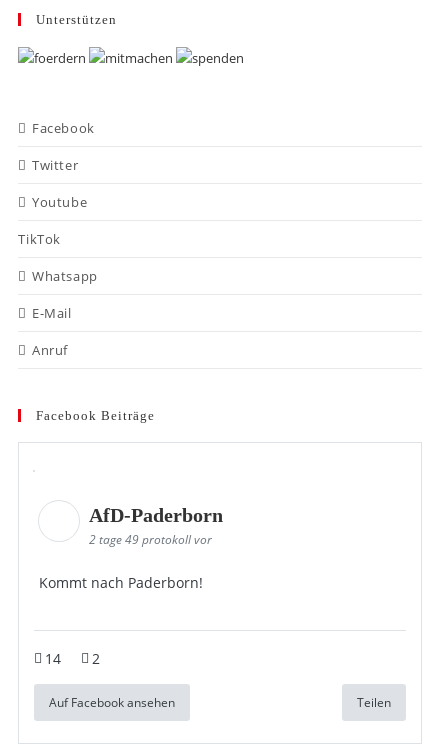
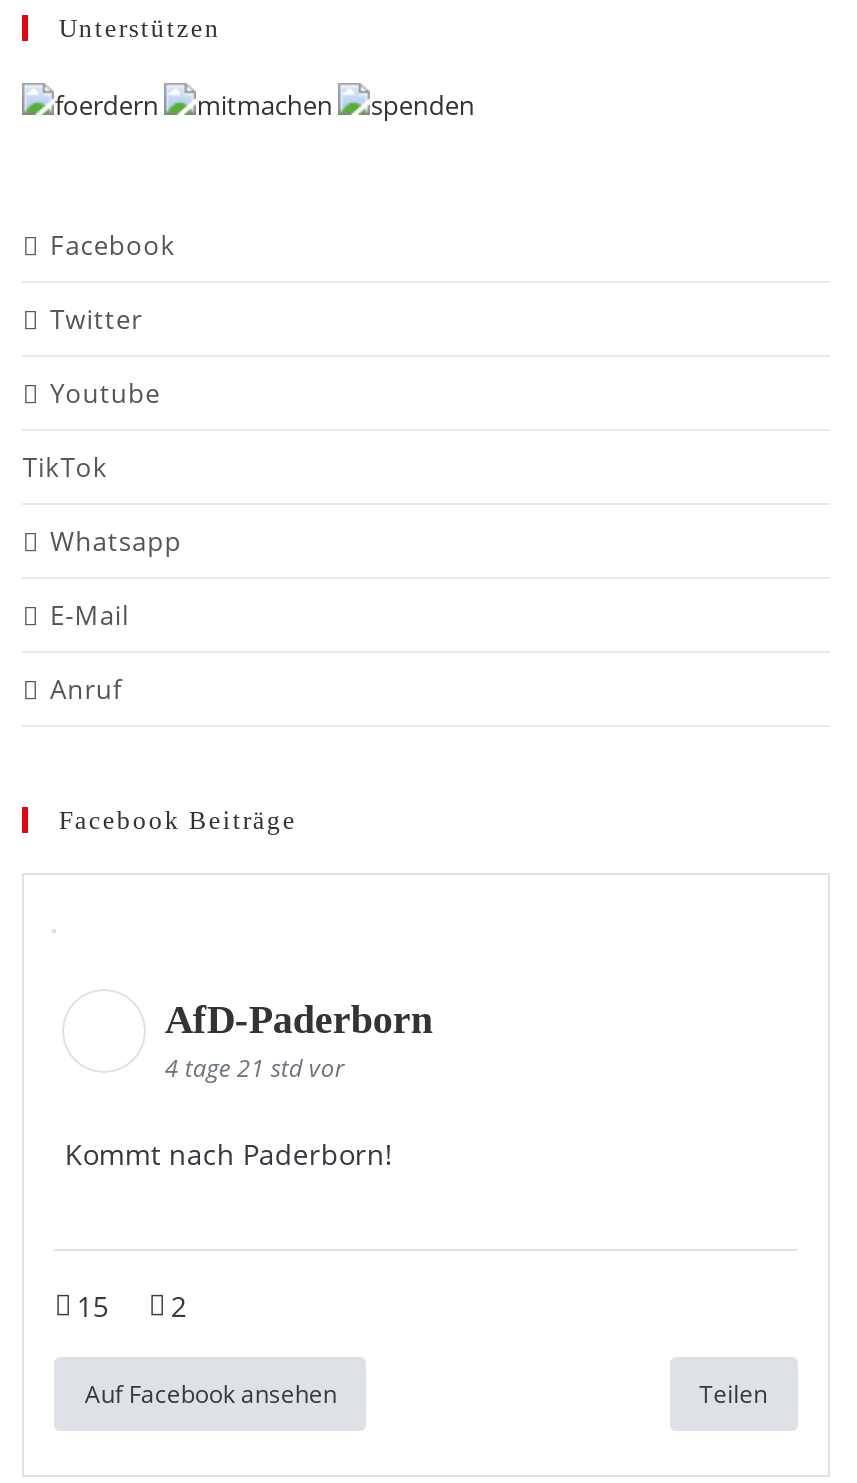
- 2 tage 49 protokoll vor
+ 4 tage 21 std vor

- 14 2
+ 15 2
